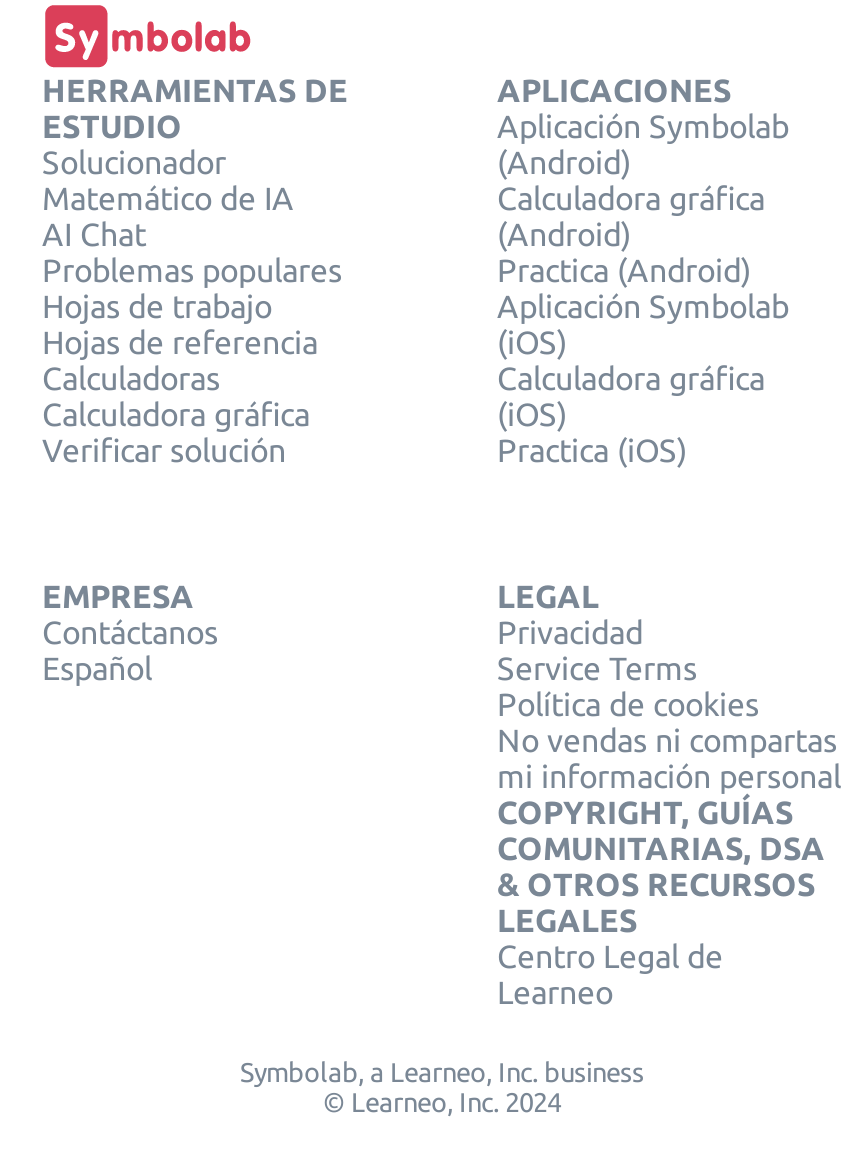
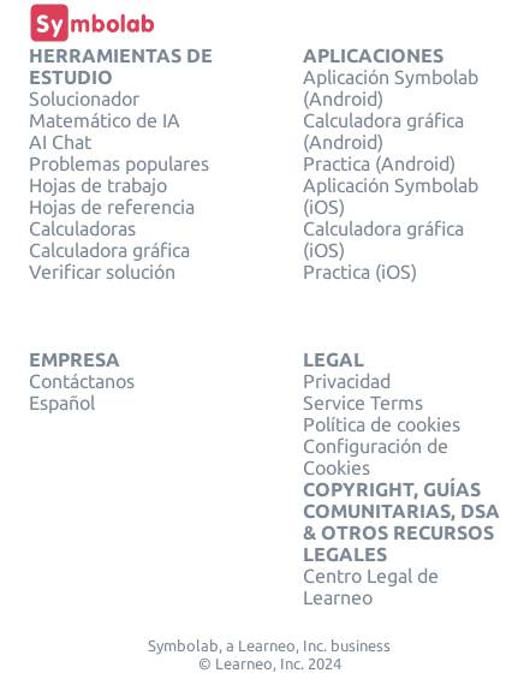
- No vendas ni compartas
- mi información personal
+ Configuración de
+ Cookies
